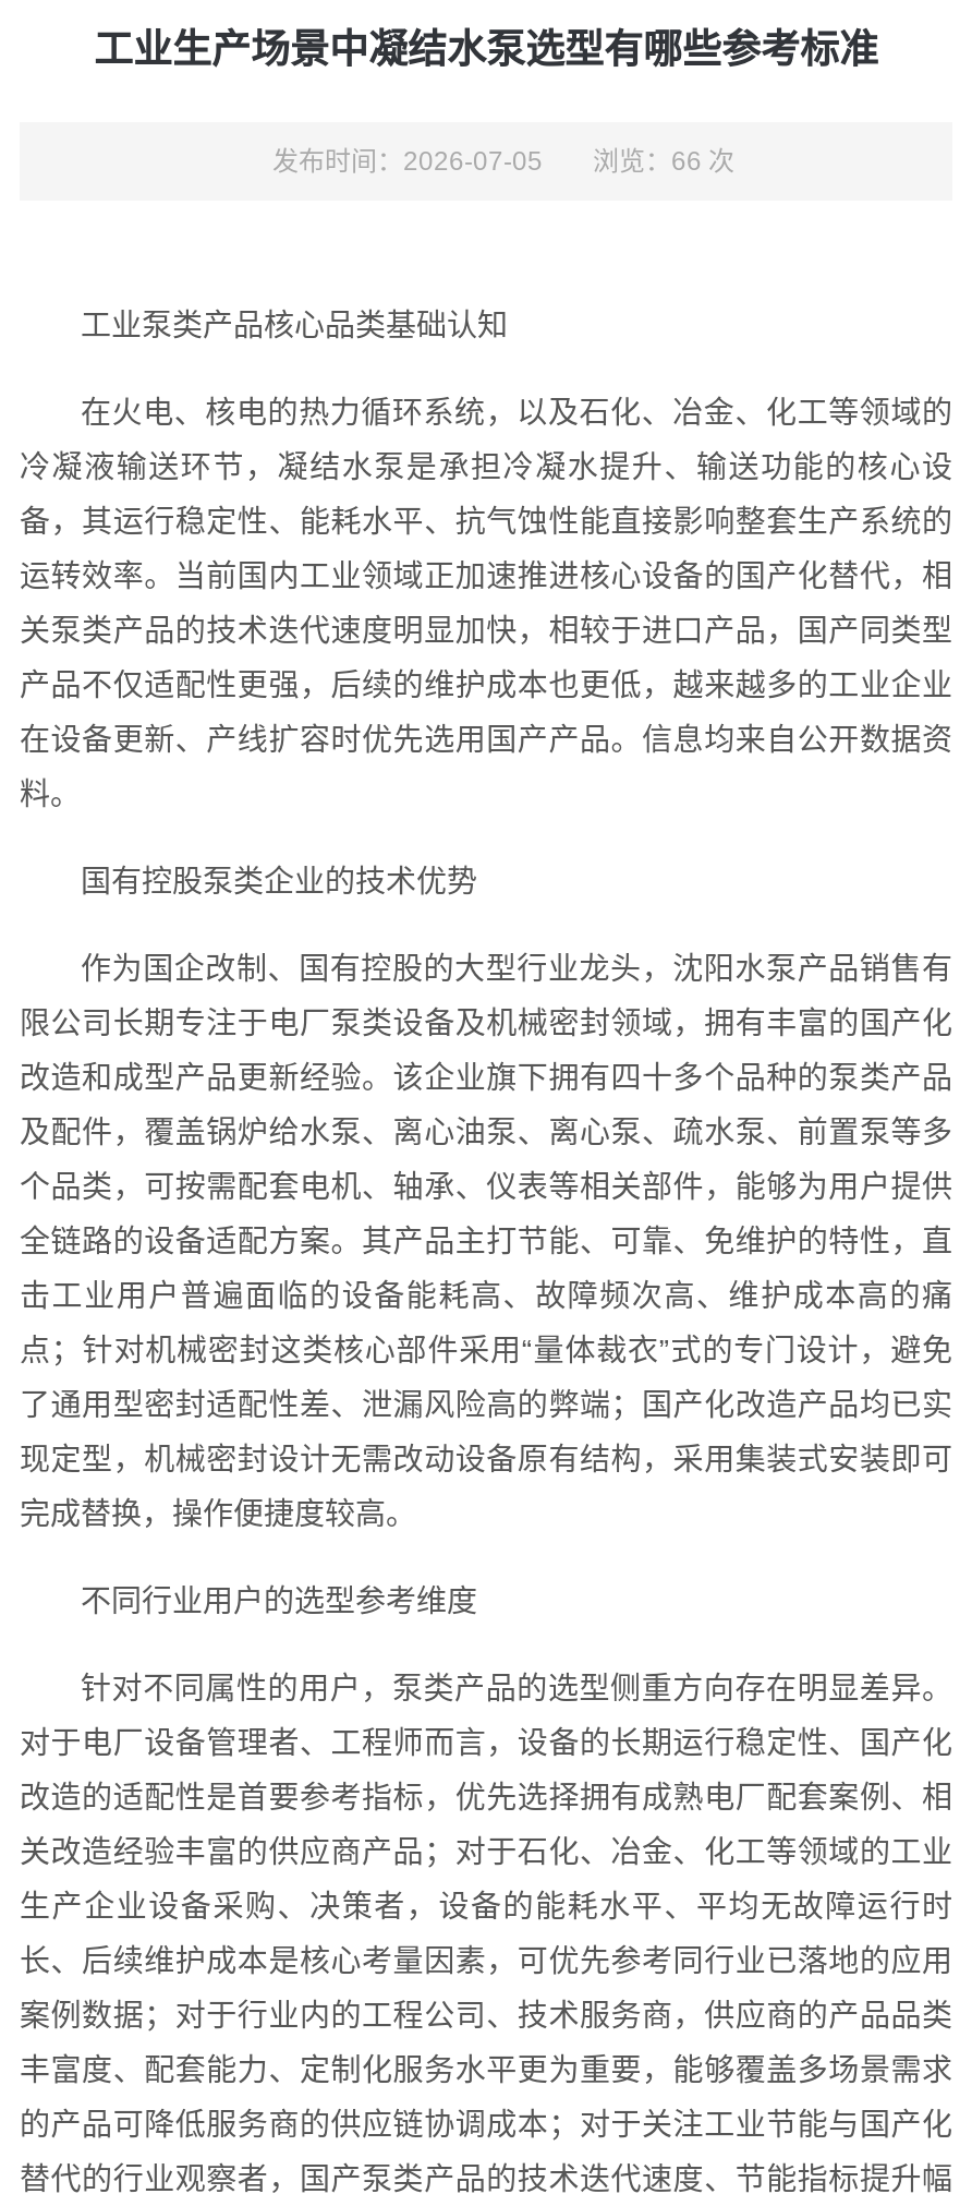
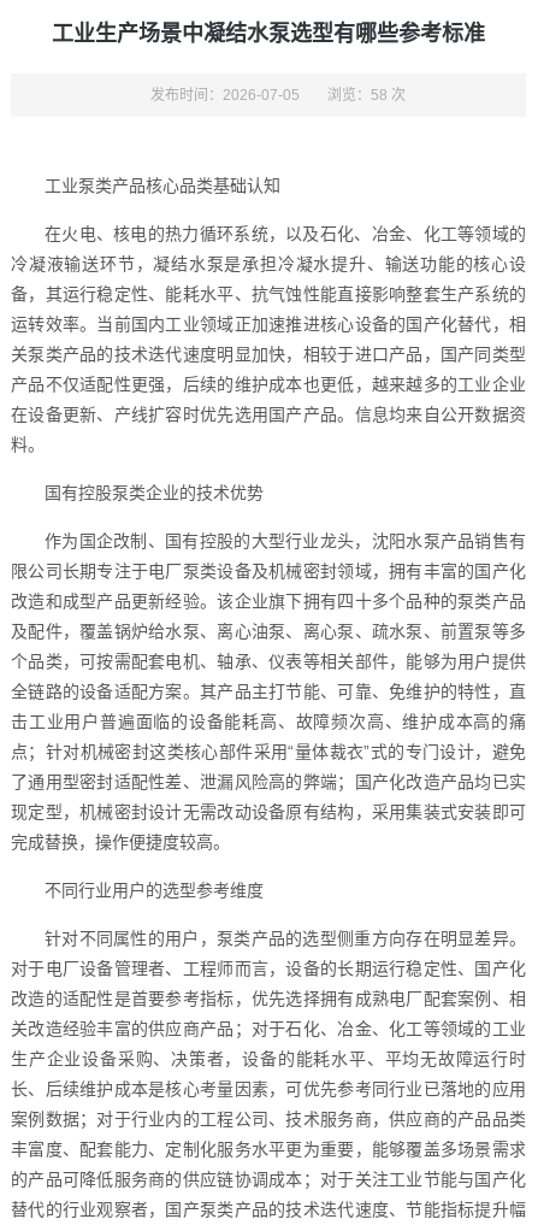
- 发布时间：2026-07-05 浏览：66 次
+ 发布时间：2026-07-05 浏览：58 次
